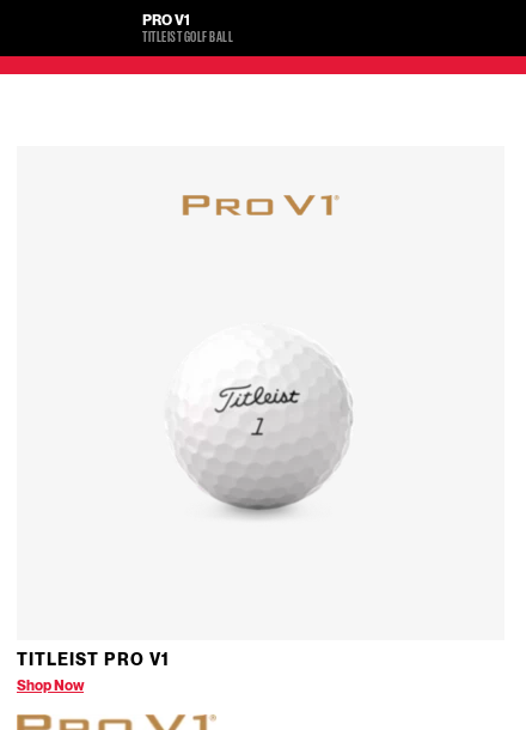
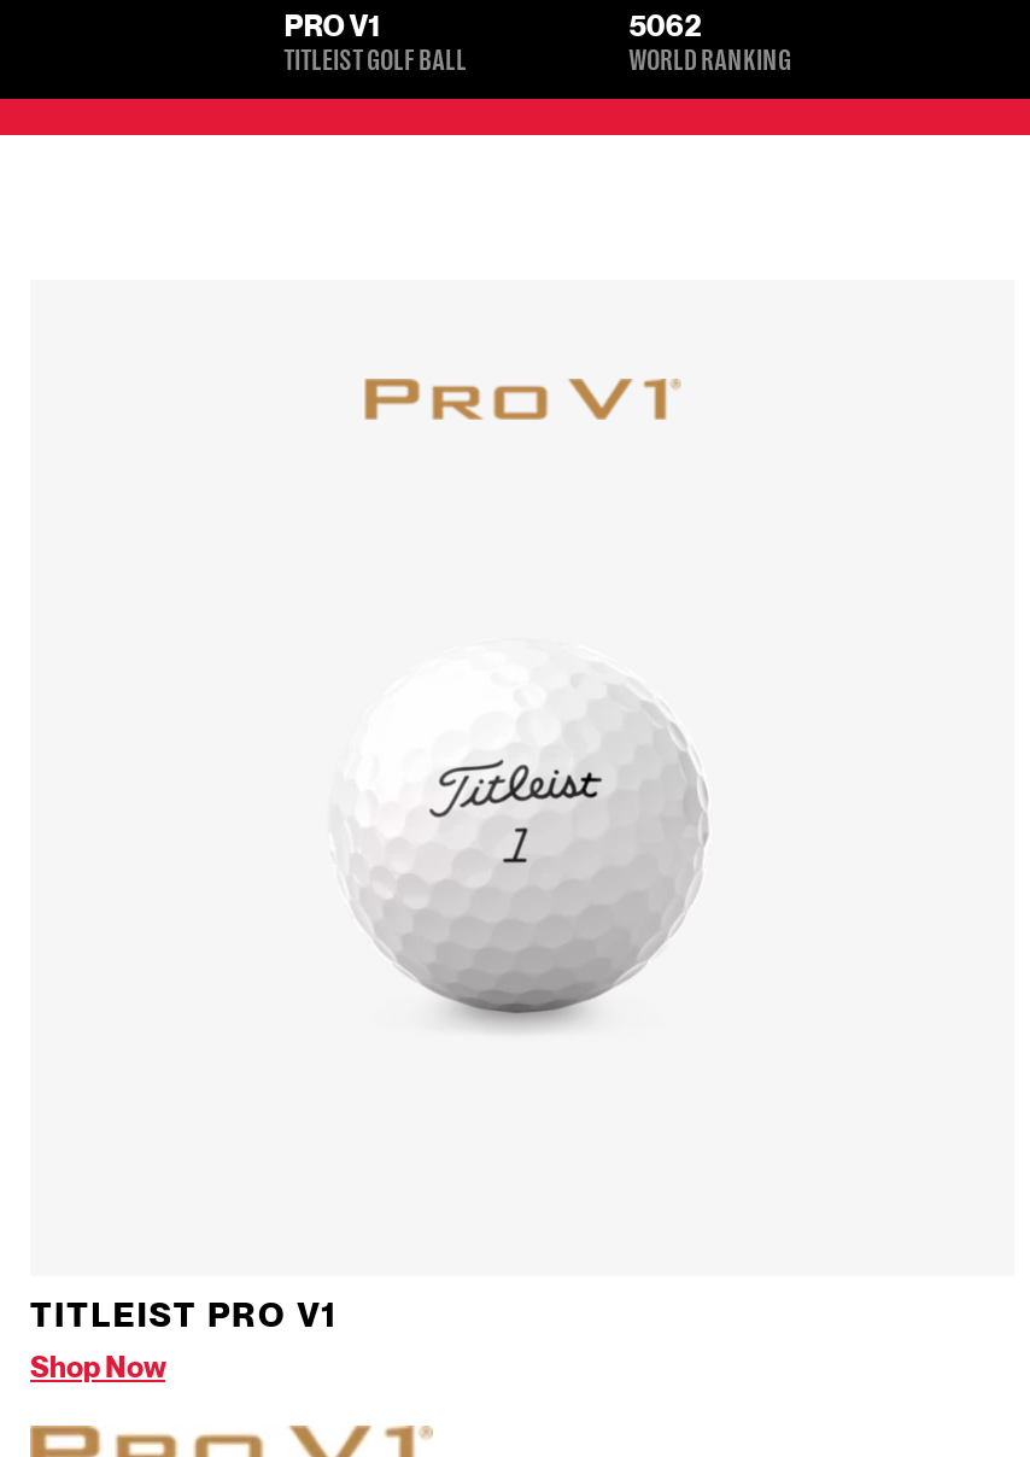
+ 5062
+ WORLD RANKING
